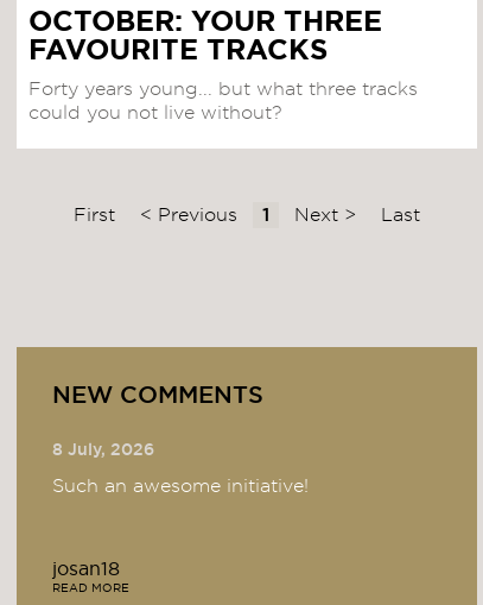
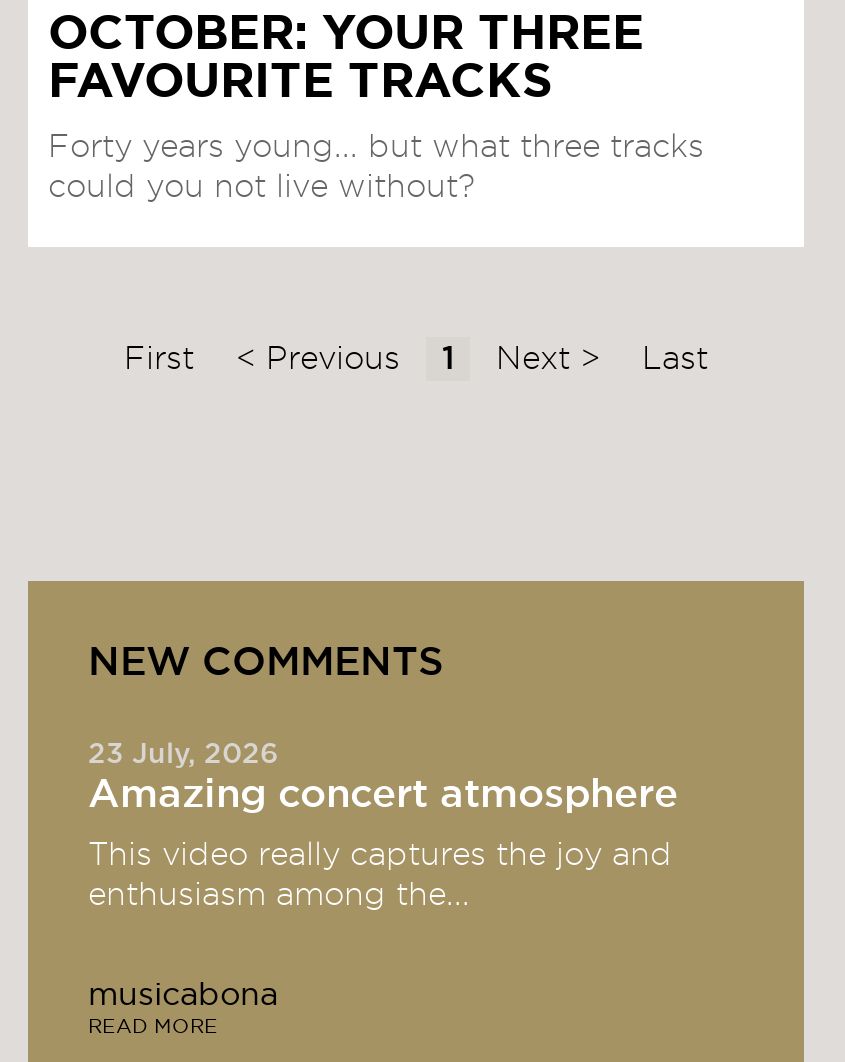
- 8 July, 2026
+ 23 July, 2026
+ Amazing concert atmosphere

- Such an awesome initiative!
+ This video really captures the joy and
+ enthusiasm among the...

- josan18
+ musicabona
